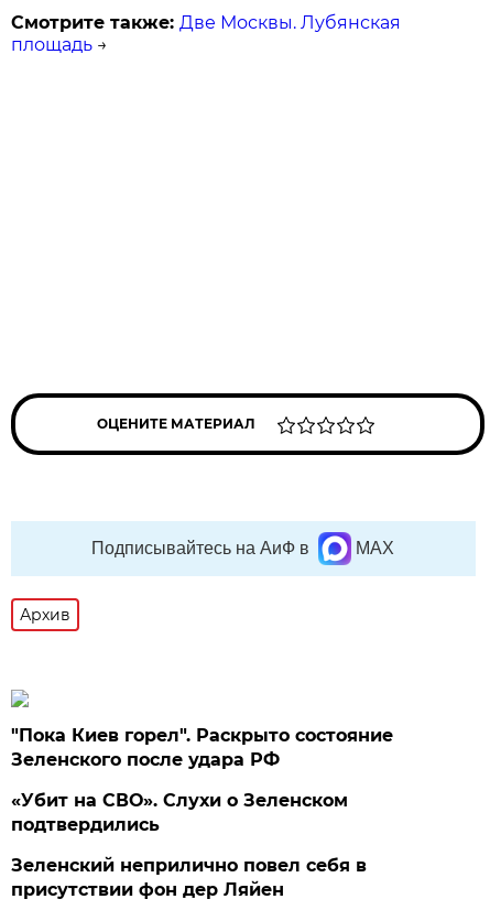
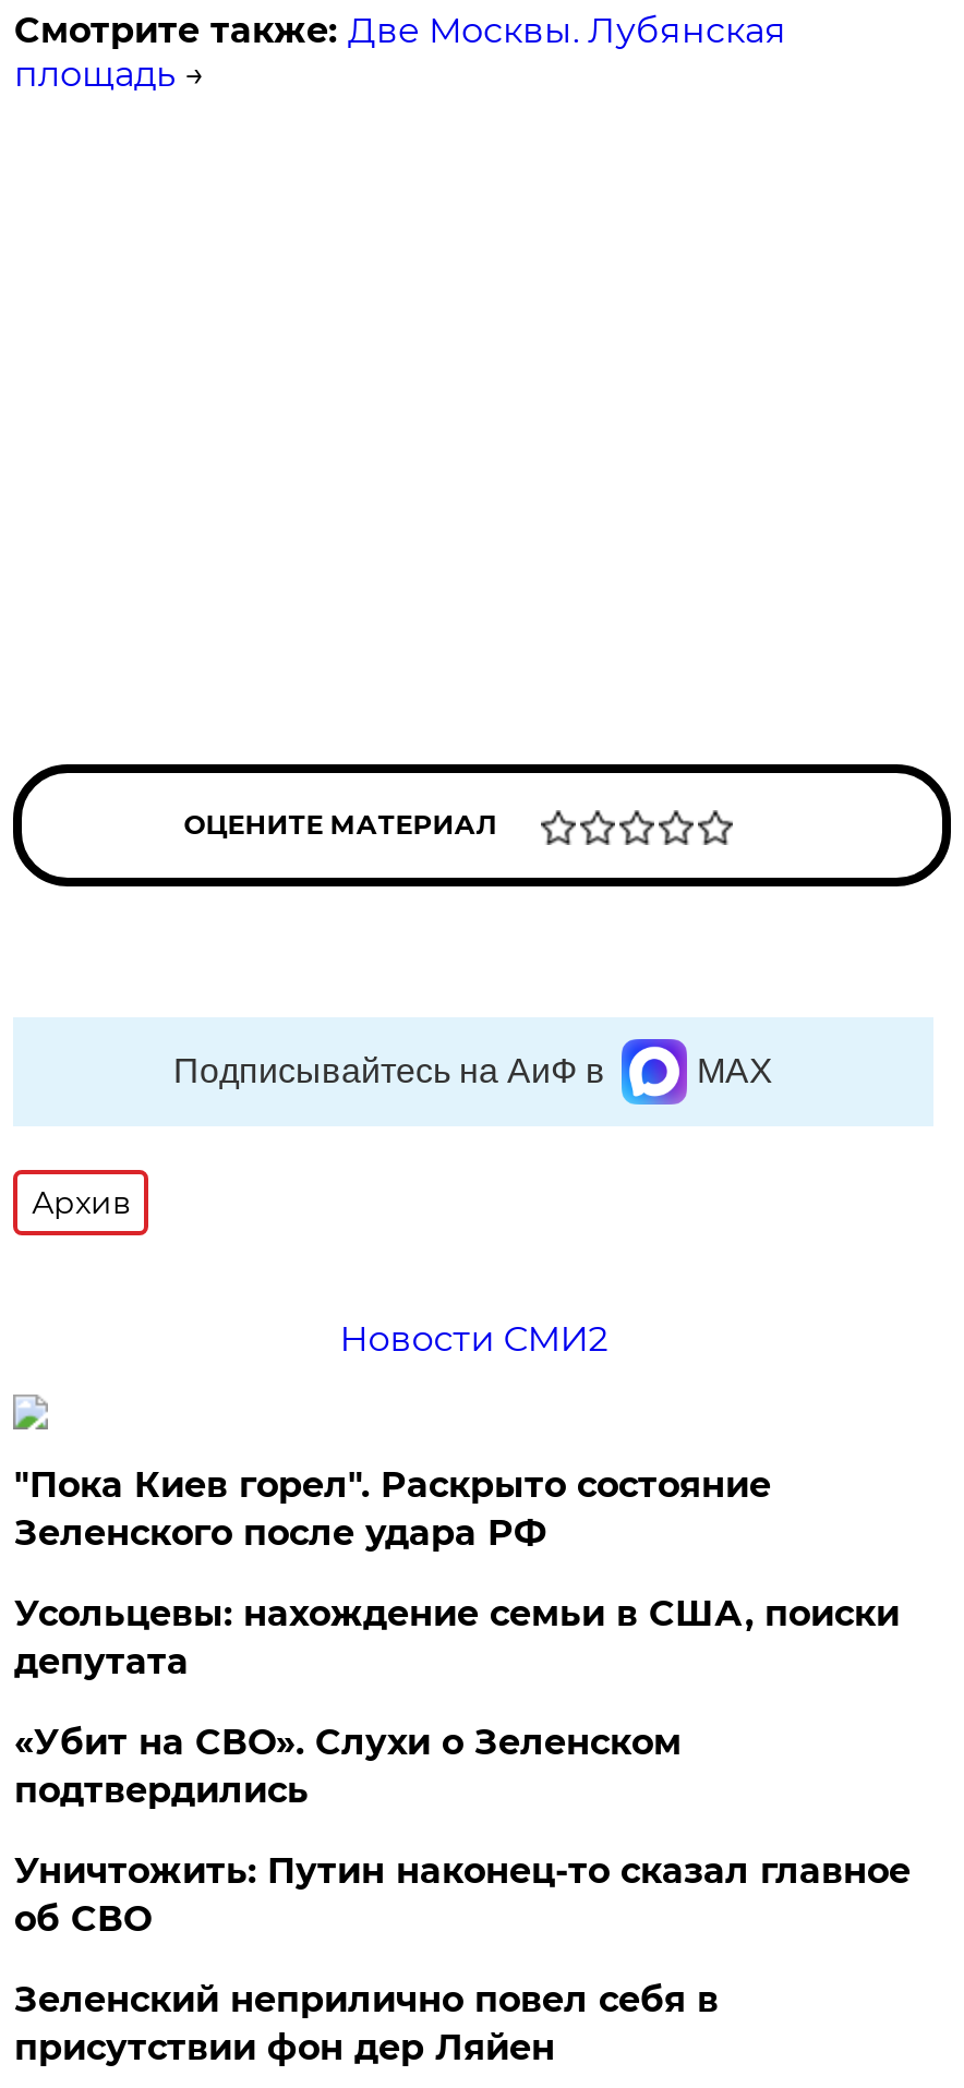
+ Новости СМИ2

+ Усольцевы: нахождение семьи в США, поиски
+ депутата

+ Уничтожить: Путин наконец-то сказал главное
+ об СВО
